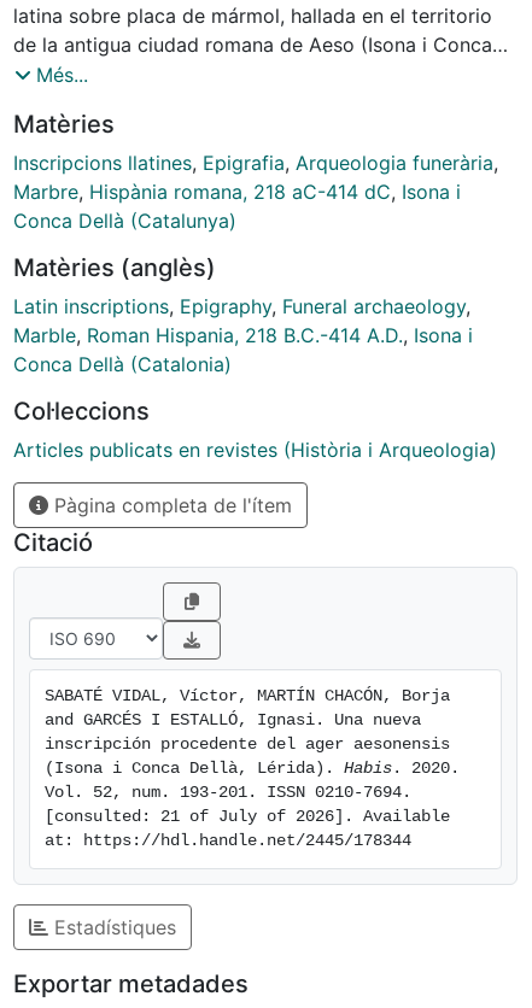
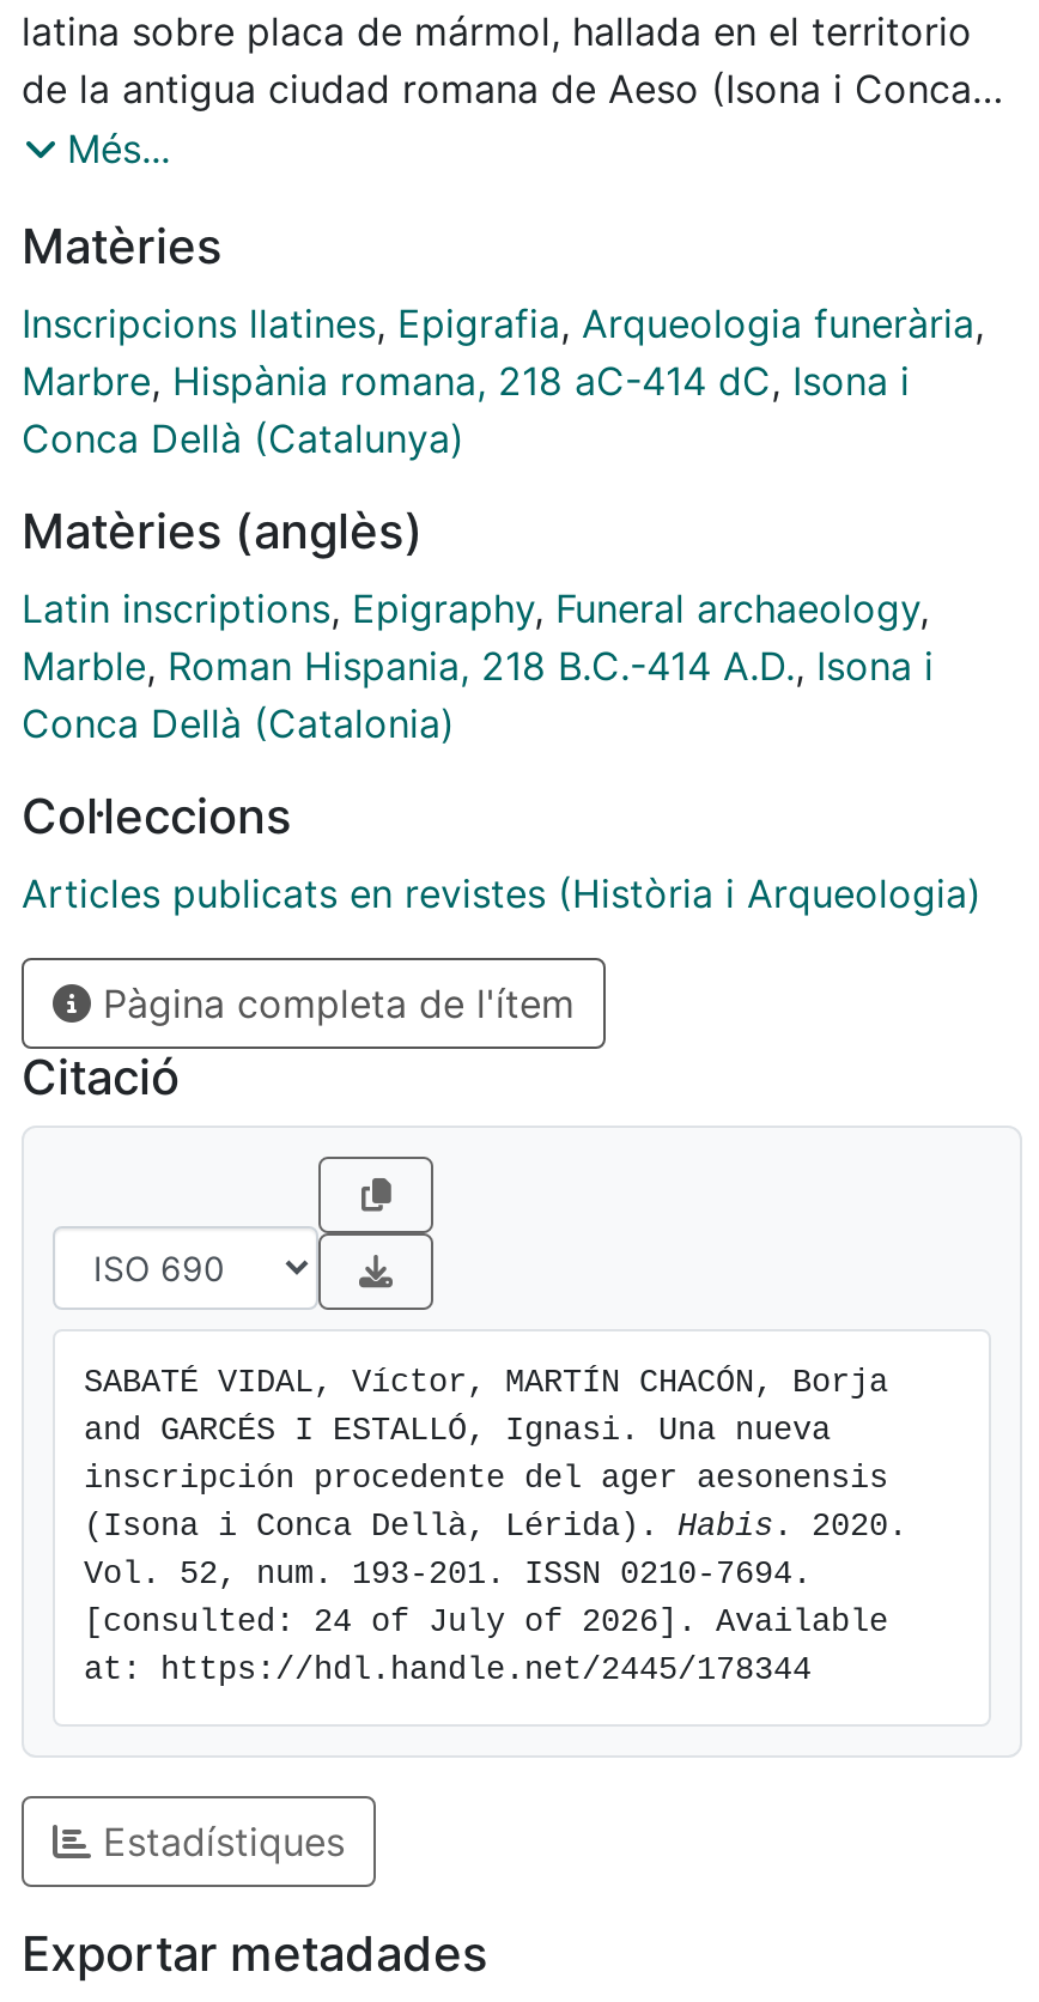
- [consulted: 21 of July of 2026]. Available
+ [consulted: 24 of July of 2026]. Available
